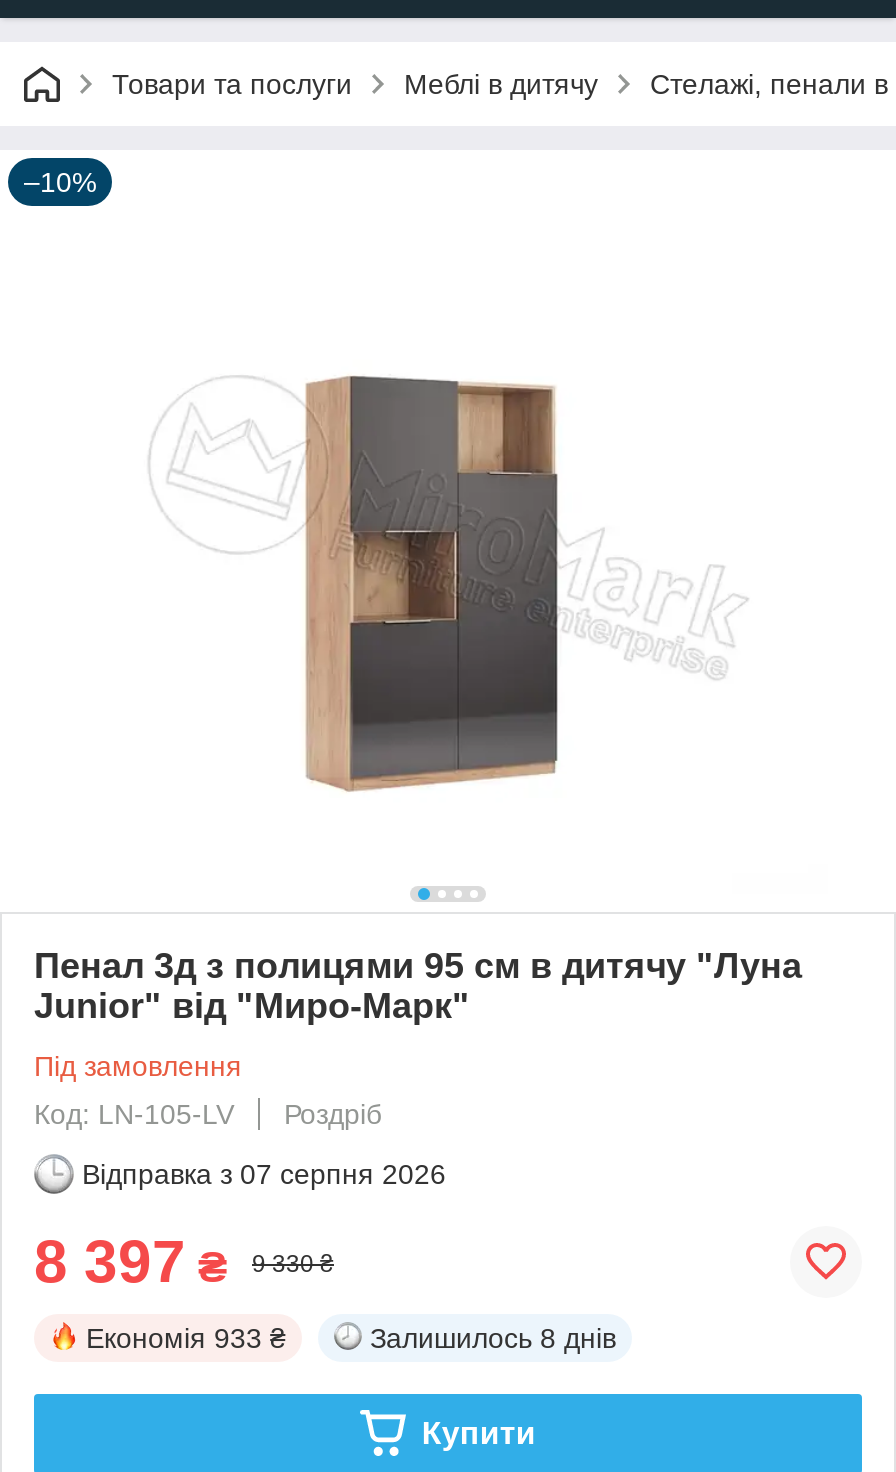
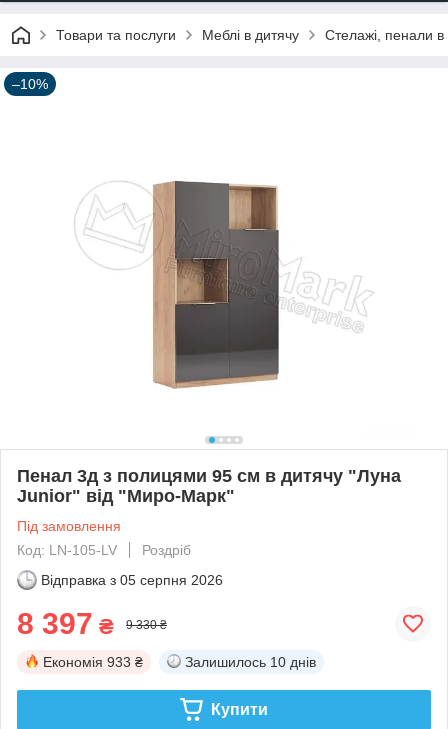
- Відправка з 07 серпня 2026
+ Відправка з 05 серпня 2026

- Залишилось 8 днів
+ Залишилось 10 днів
